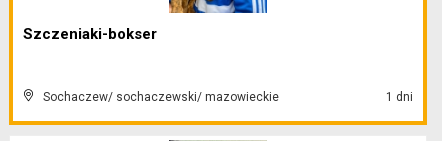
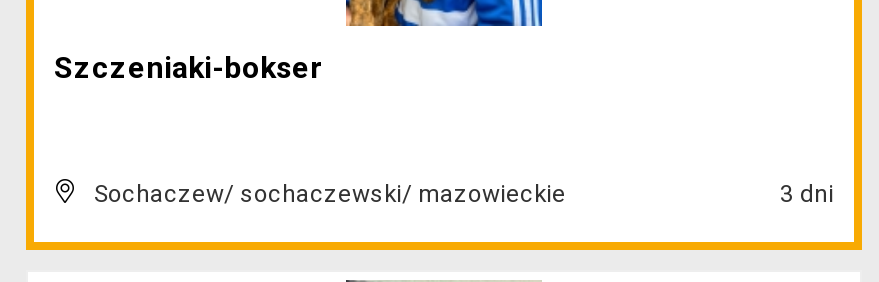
- 1 dni
+ 3 dni
